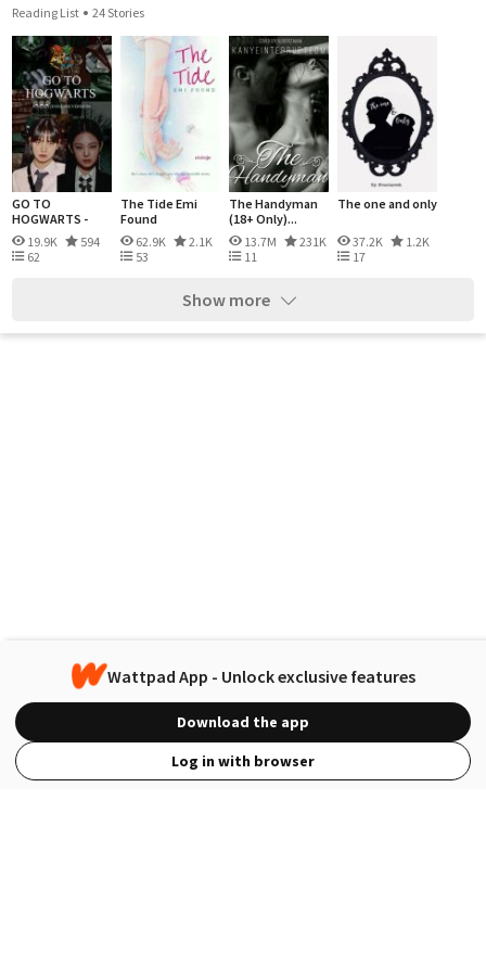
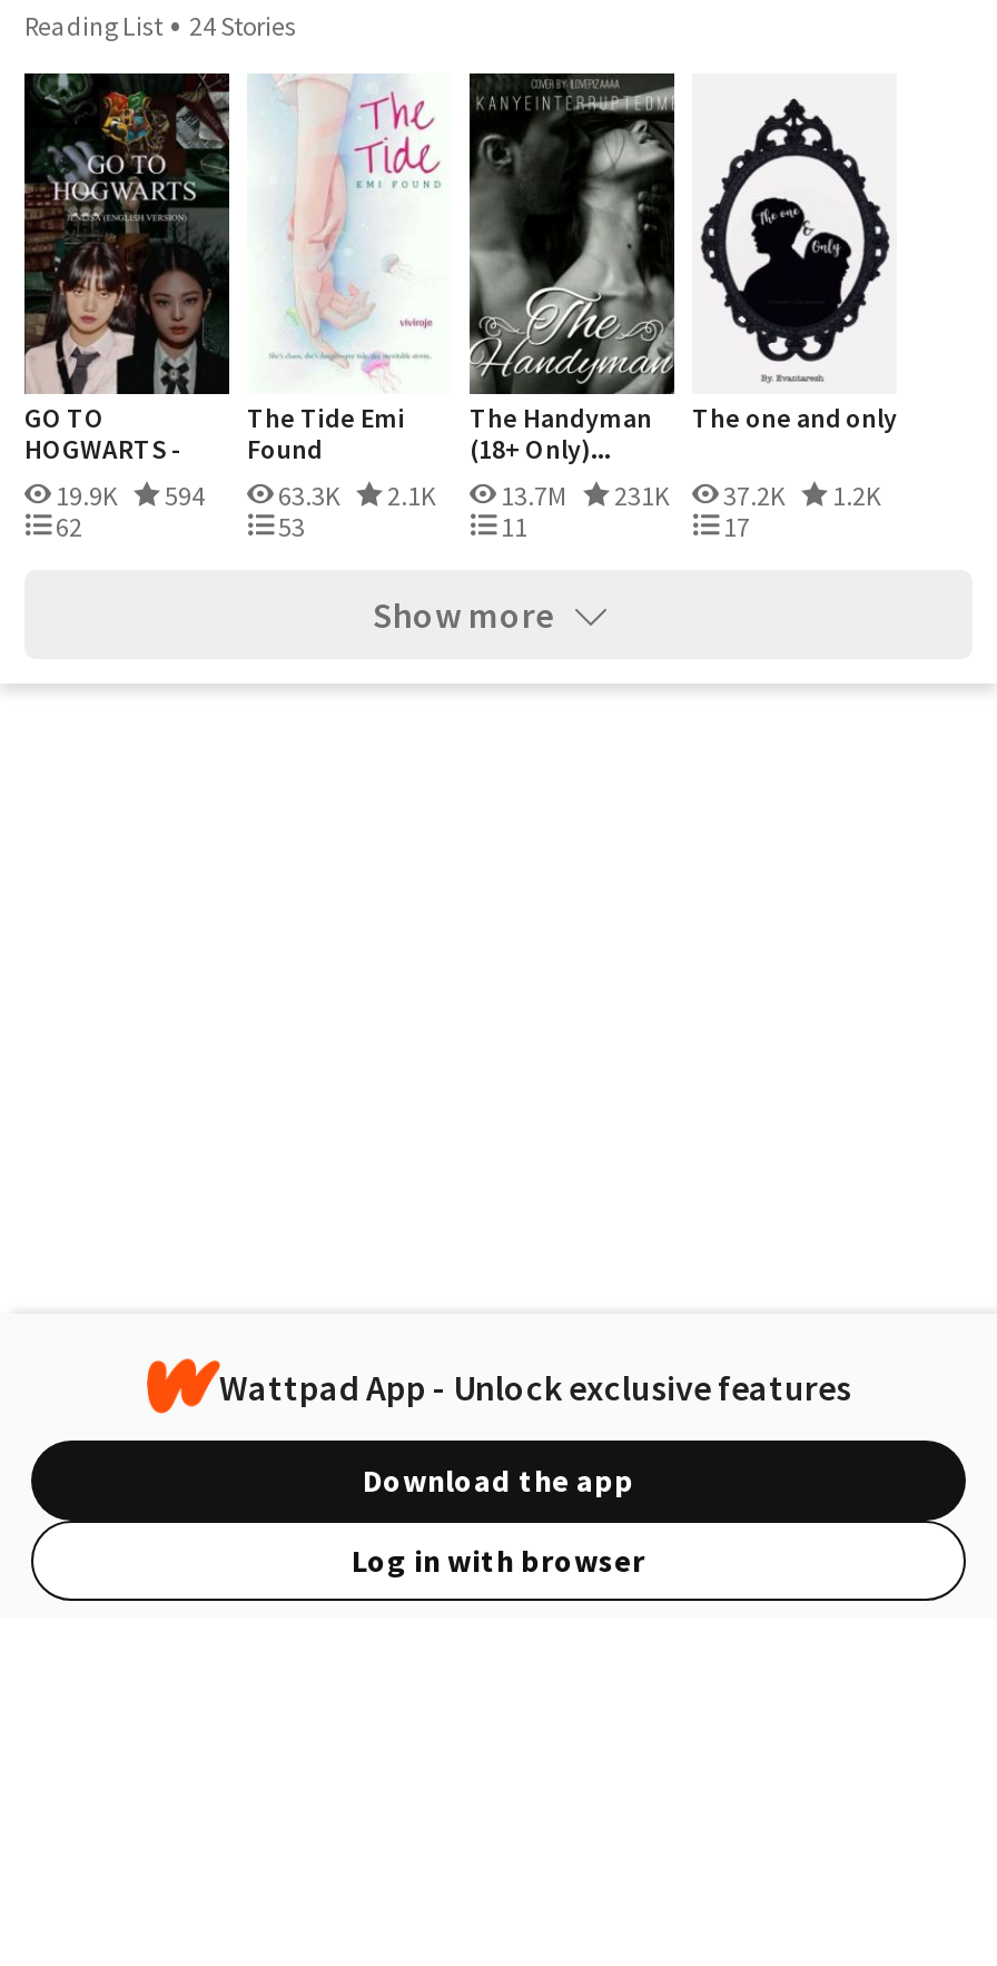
- 62.9K 2.1K 13.7M 231K 37.2K 1.2K
+ 63.3K 2.1K 13.7M 231K 37.2K 1.2K
